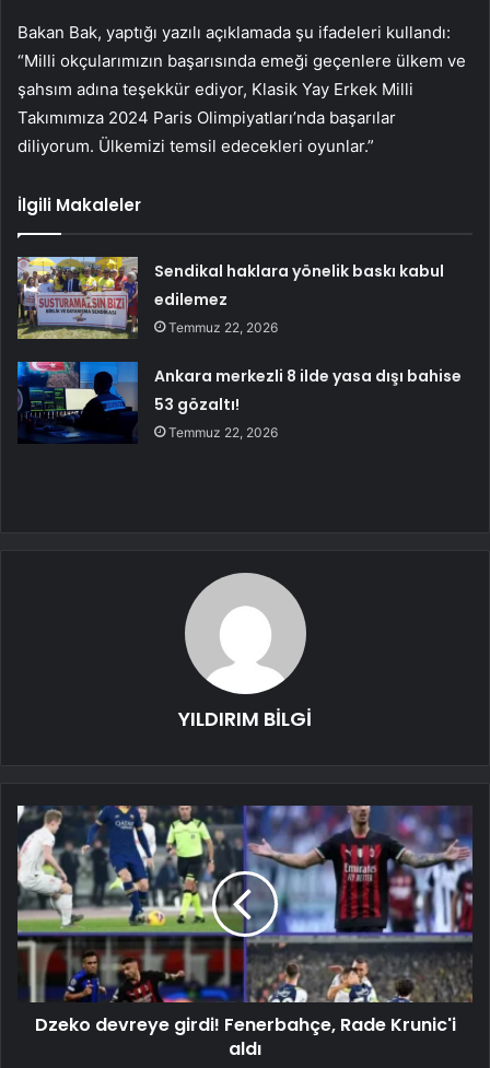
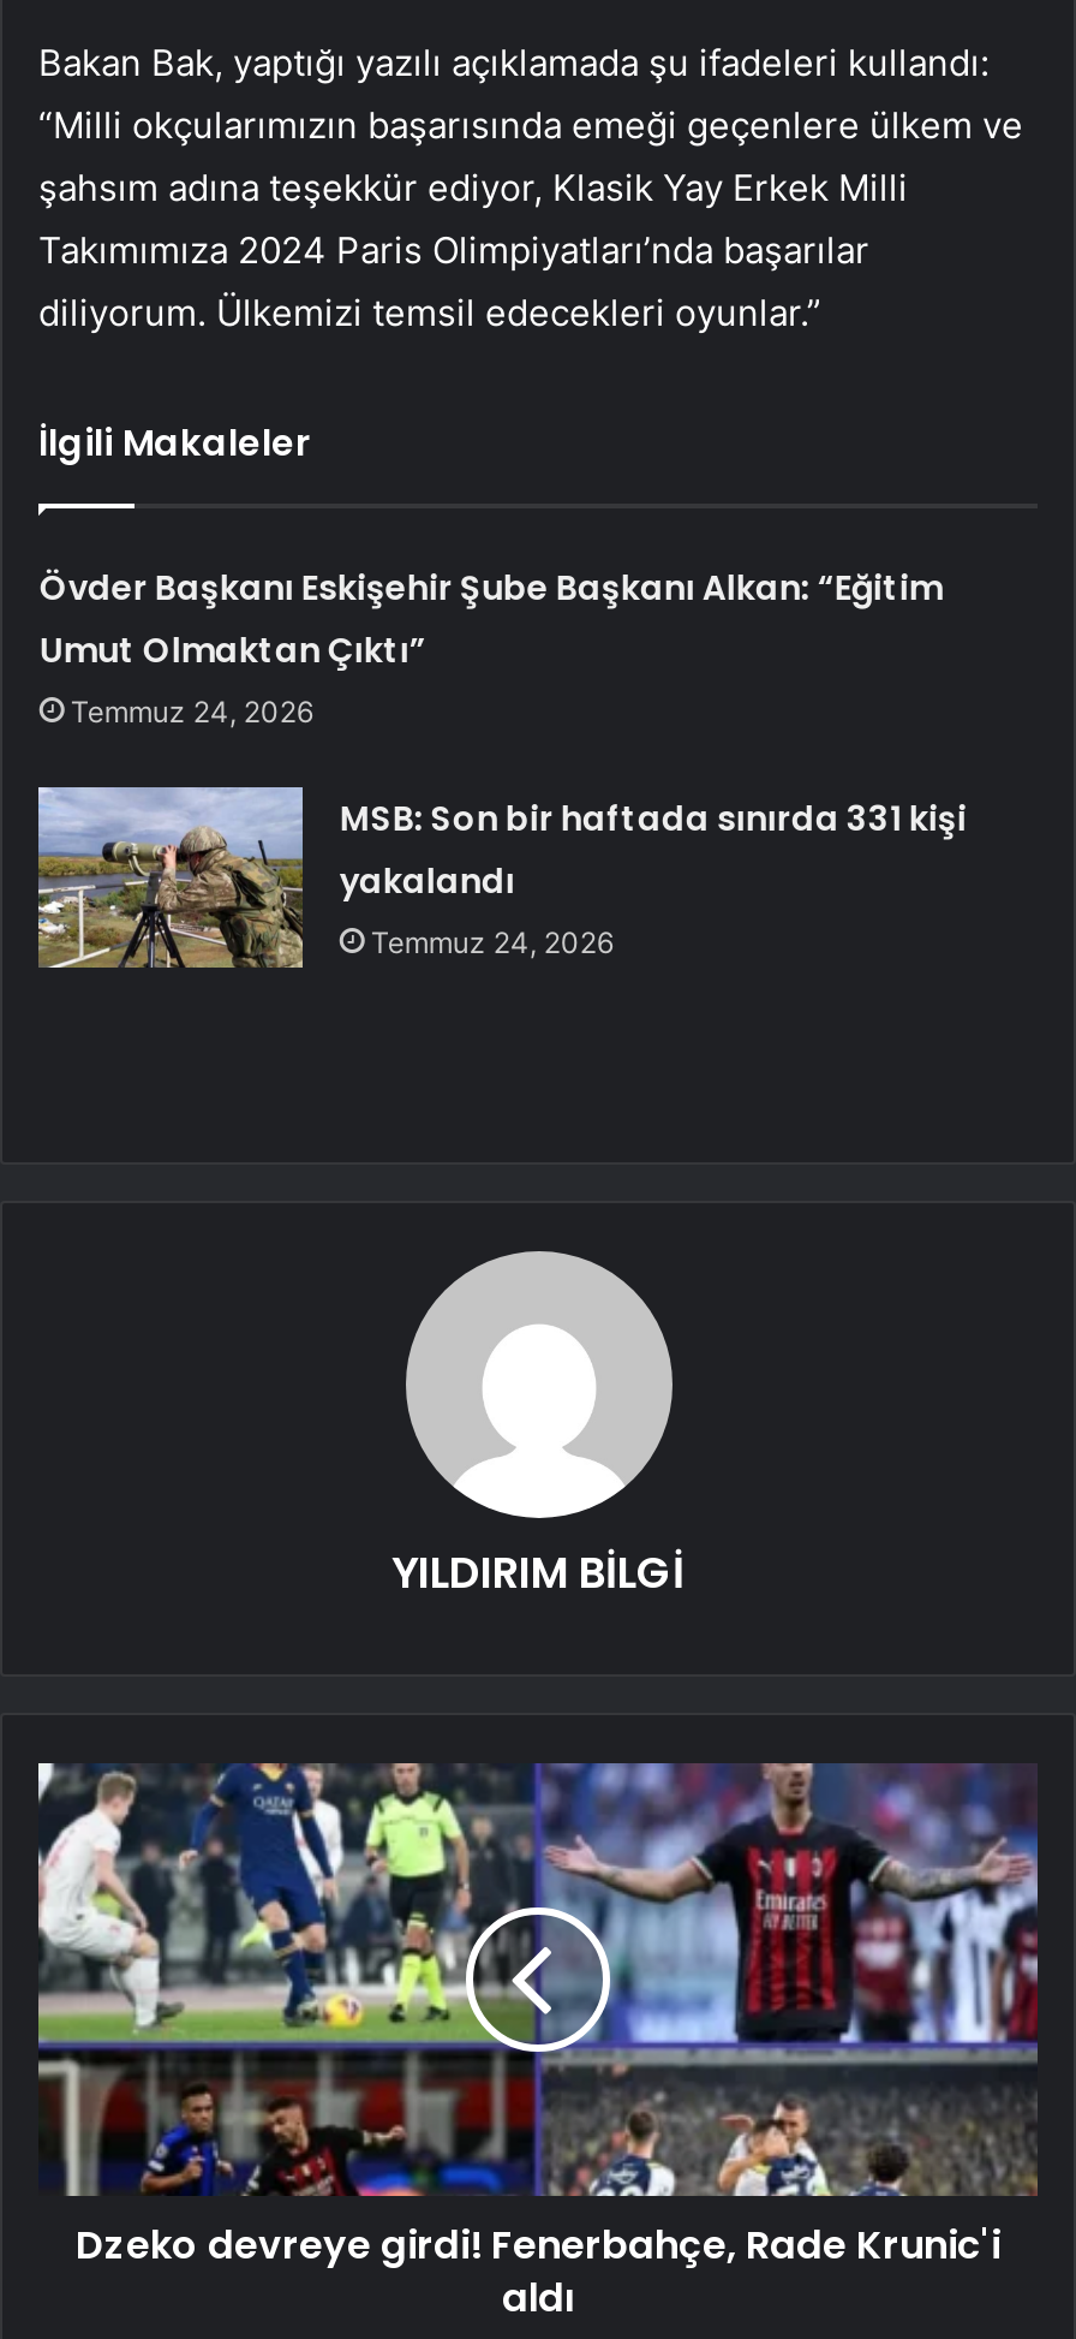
- Sendikal haklara yönelik baskı kabul
- edilemez
- Temmuz 22, 2026
+ Övder Başkanı Eskişehir Şube Başkanı Alkan: “Eğitim
+ Umut Olmaktan Çıktı”
+ Temmuz 24, 2026

- [image]
- Ankara merkezli 8 ilde yasa dışı bahise
- 53 gözaltı!
- Temmuz 22, 2026
+ [image]
+ MSB: Son bir haftada sınırda 331 kişi
+ yakalandı
+ Temmuz 24, 2026
